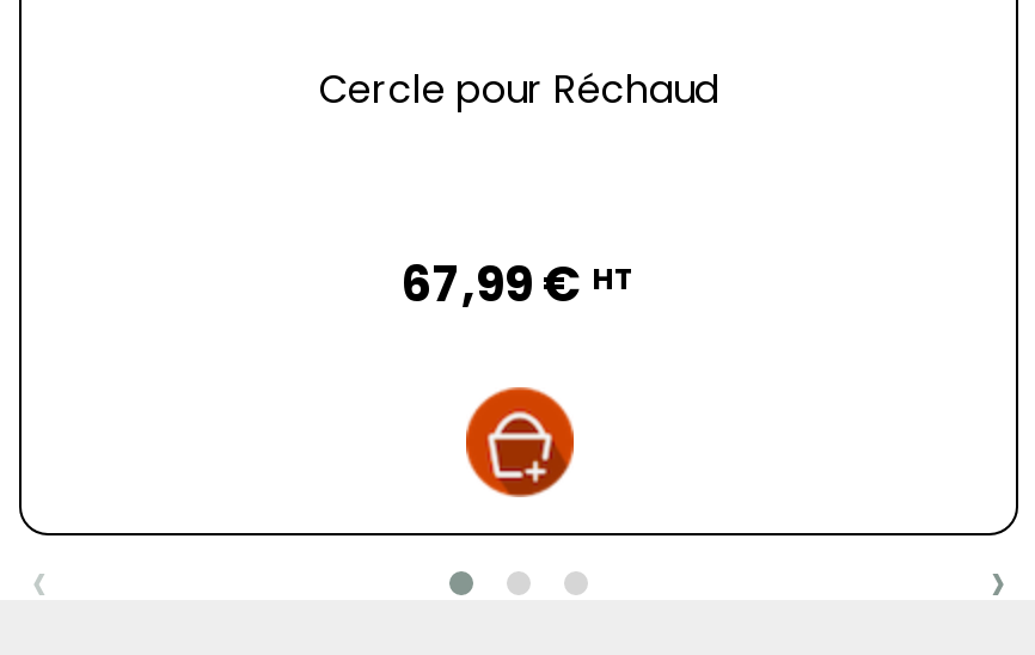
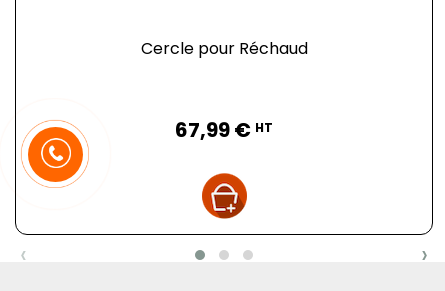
+ [image]
